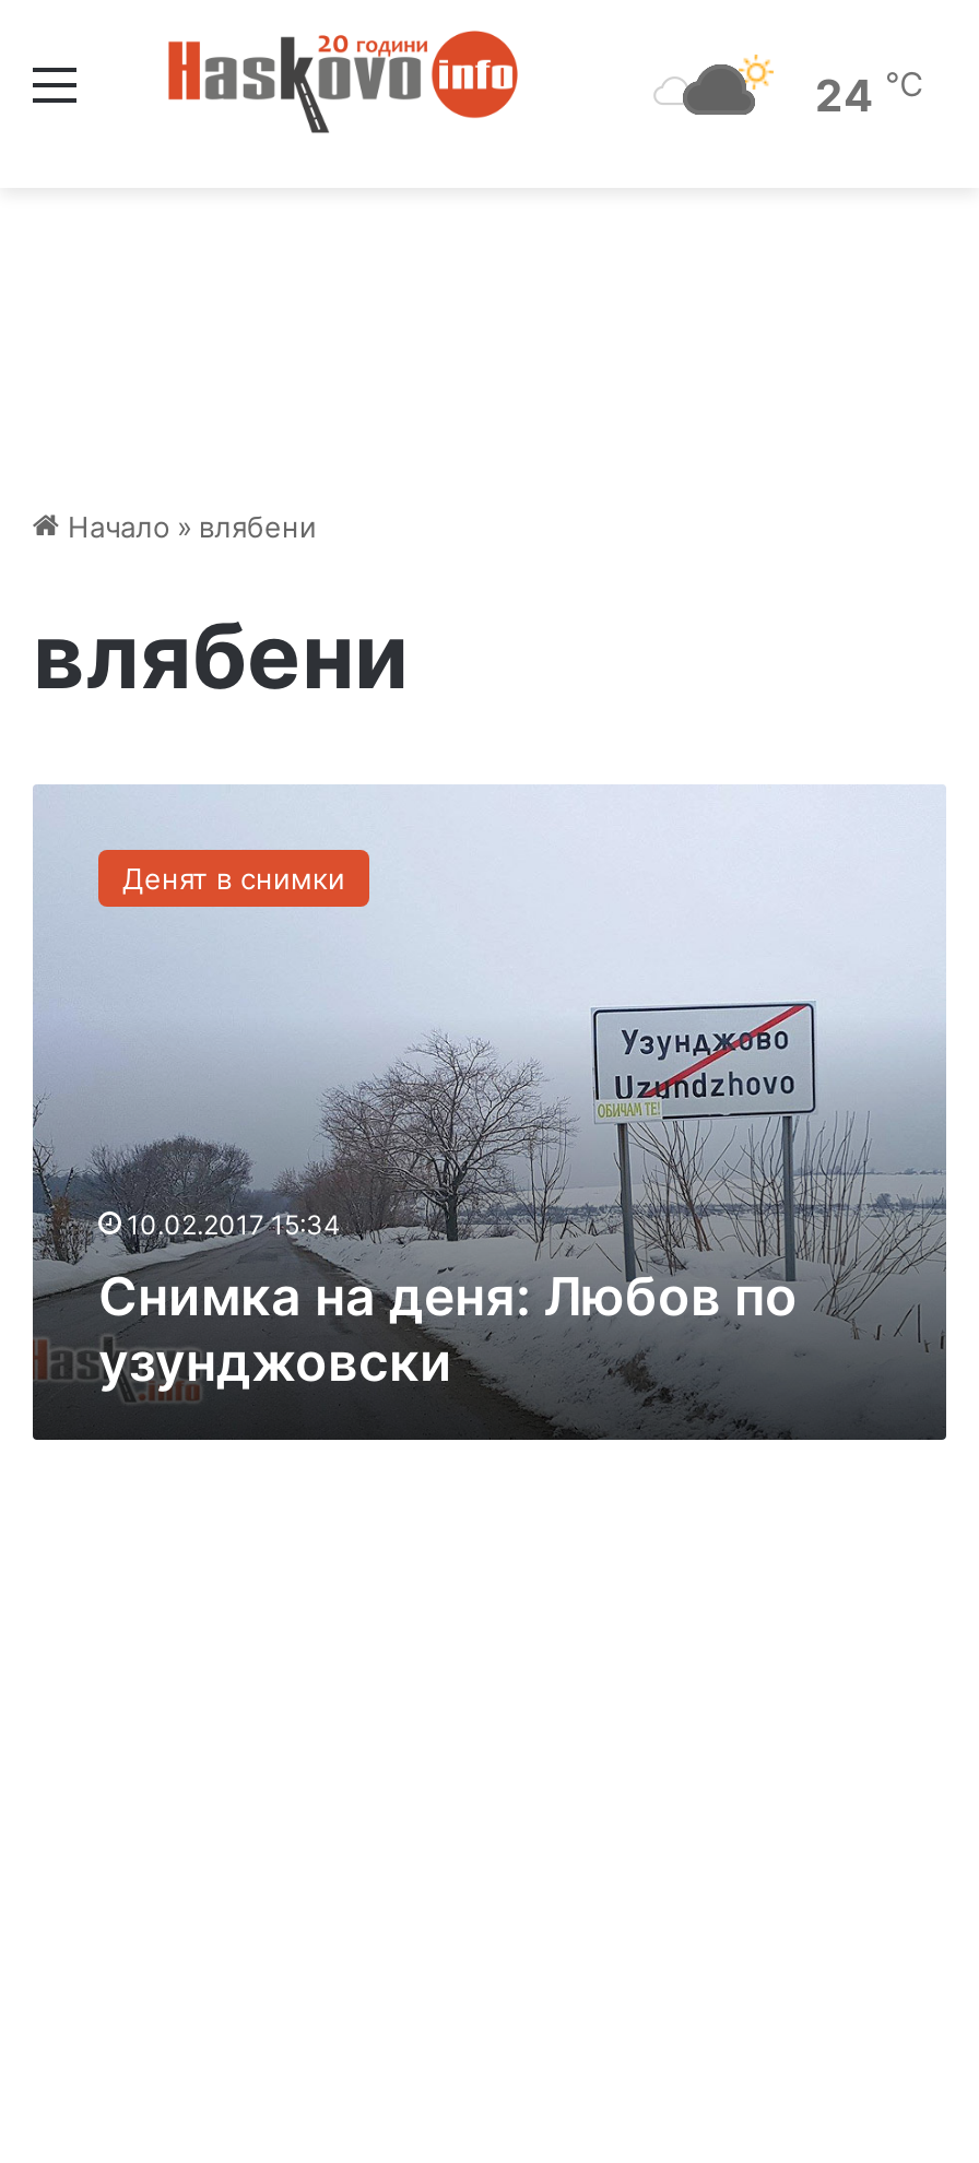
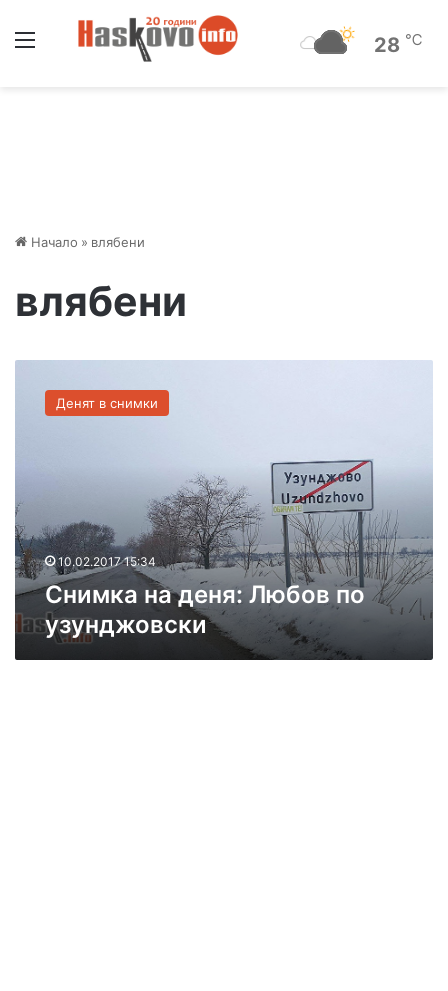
- 24 ℃
+ 28 ℃
